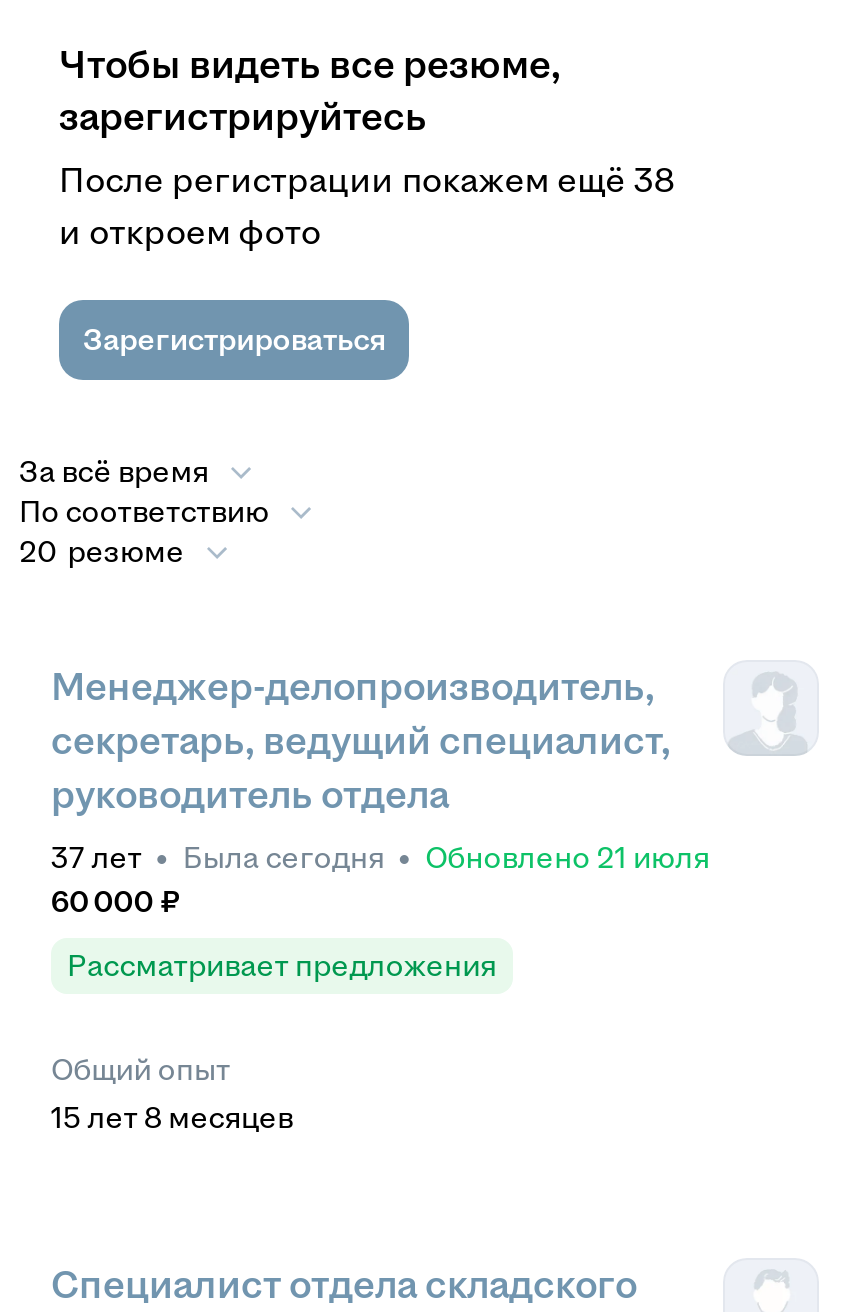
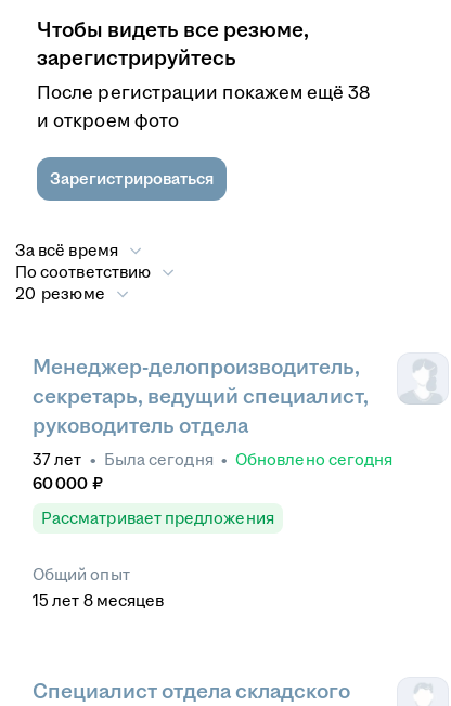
- 37 лет • Была сегодня • Обновлено 21 июля
+ 37 лет • Была сегодня • Обновлено сегодня
